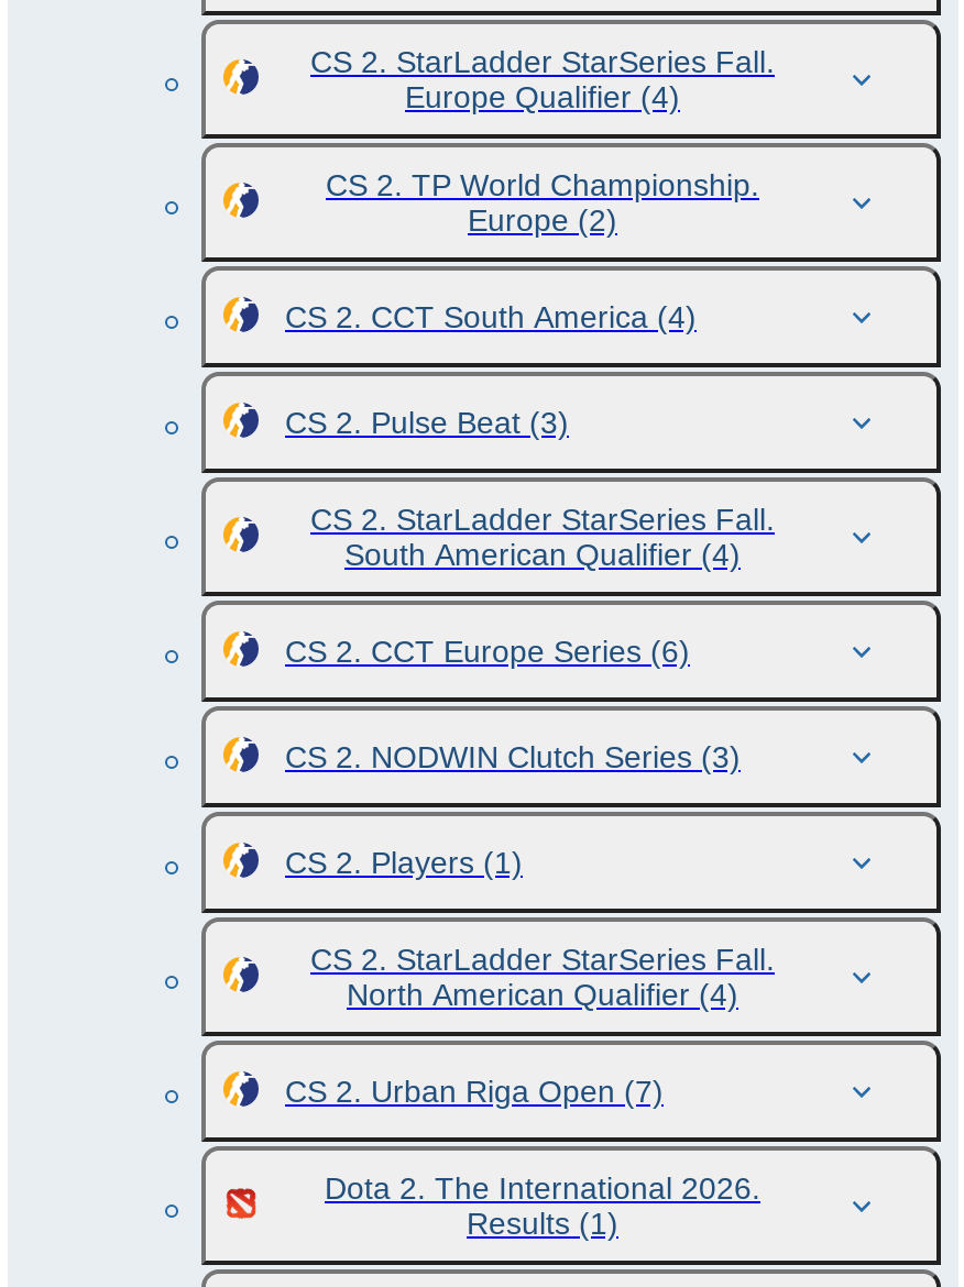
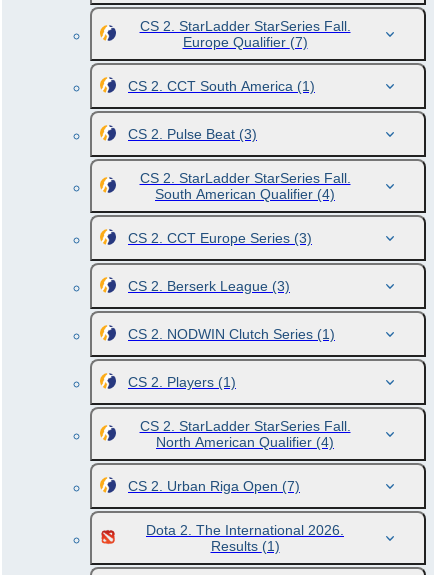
- Europe Qualifier (4)
- CS 2. TP World Championship.
- Europe (2)
- CS 2. CCT South America (4)
+ Europe Qualifier (7)
+ CS 2. CCT South America (1)

moved up: CS 2. Pulse Beat (3) | CS 2. StarLadder StarSeries Fall. | South American Qualifier (4)

- CS 2. CCT Europe Series (6)
- CS 2. NODWIN Clutch Series (3)
+ CS 2. CCT Europe Series (3)
+ CS 2. Berserk League (3)
+ CS 2. NODWIN Clutch Series (1)
